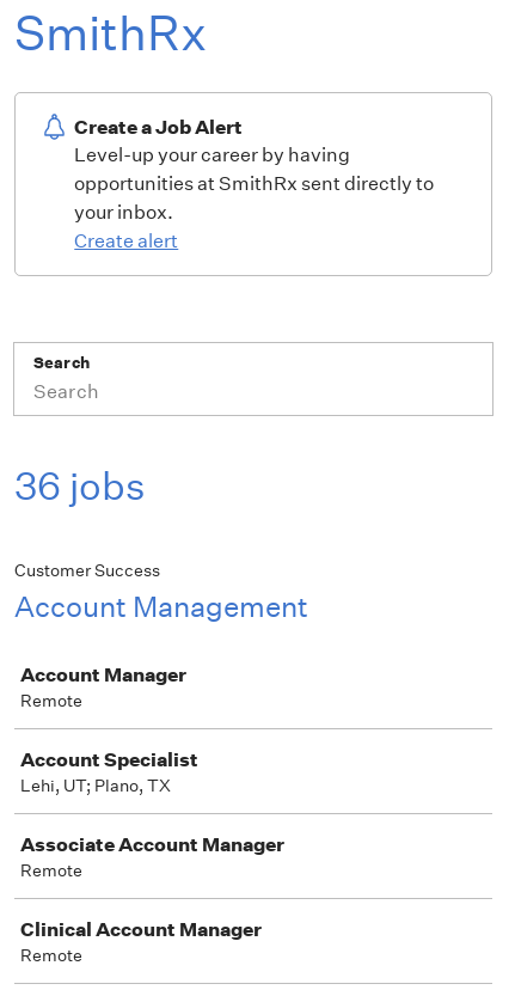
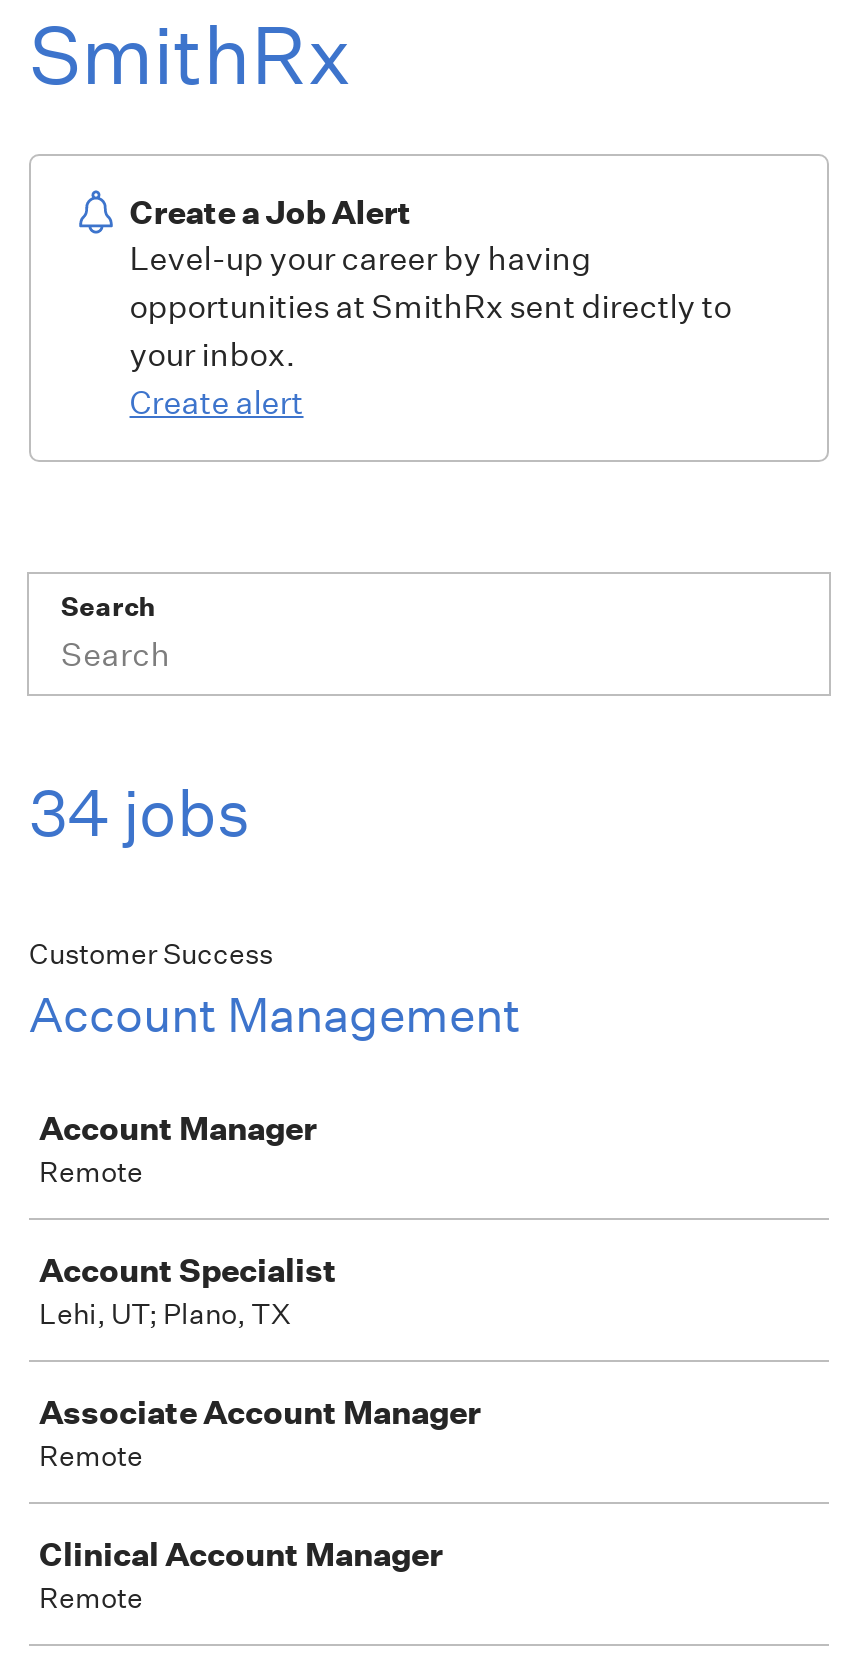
- 36 jobs
+ 34 jobs
